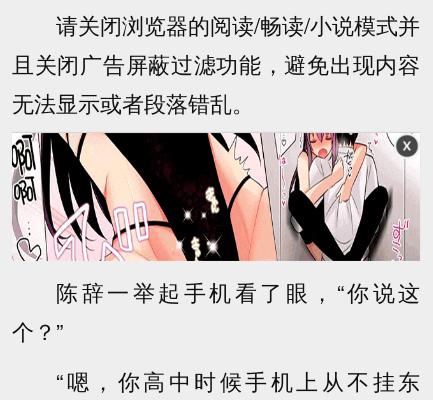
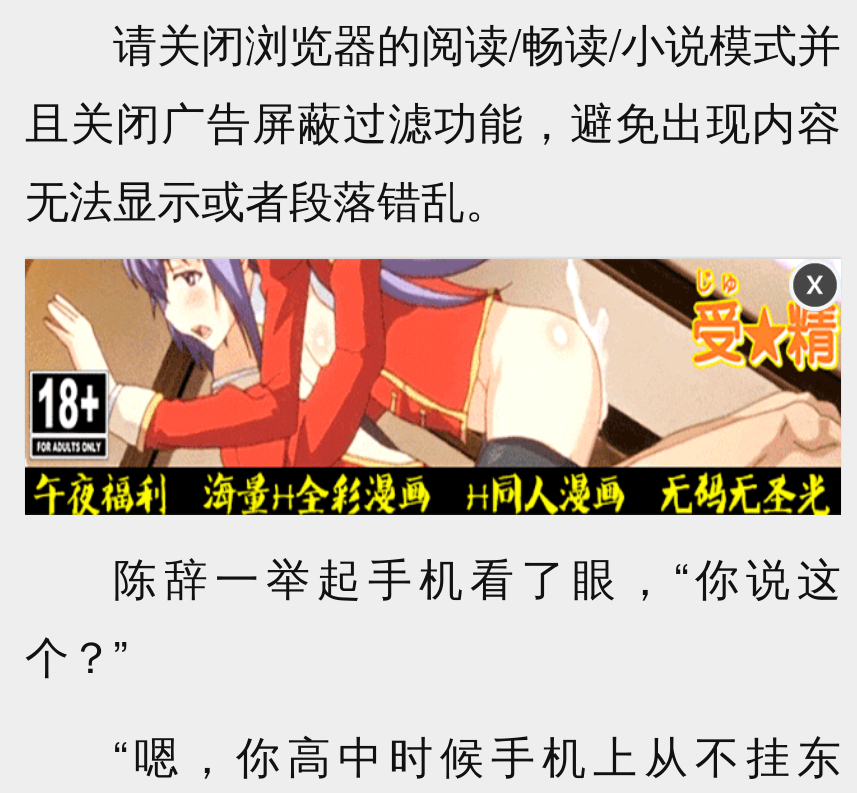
- [image]
+ [image]
